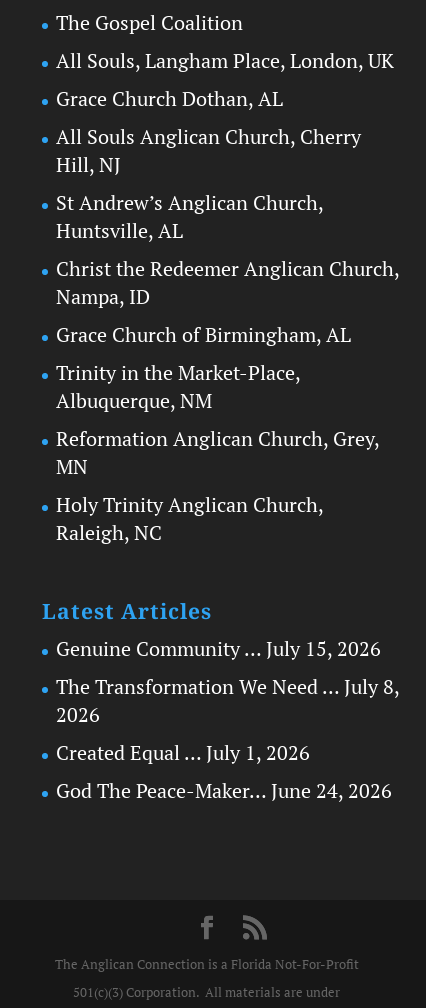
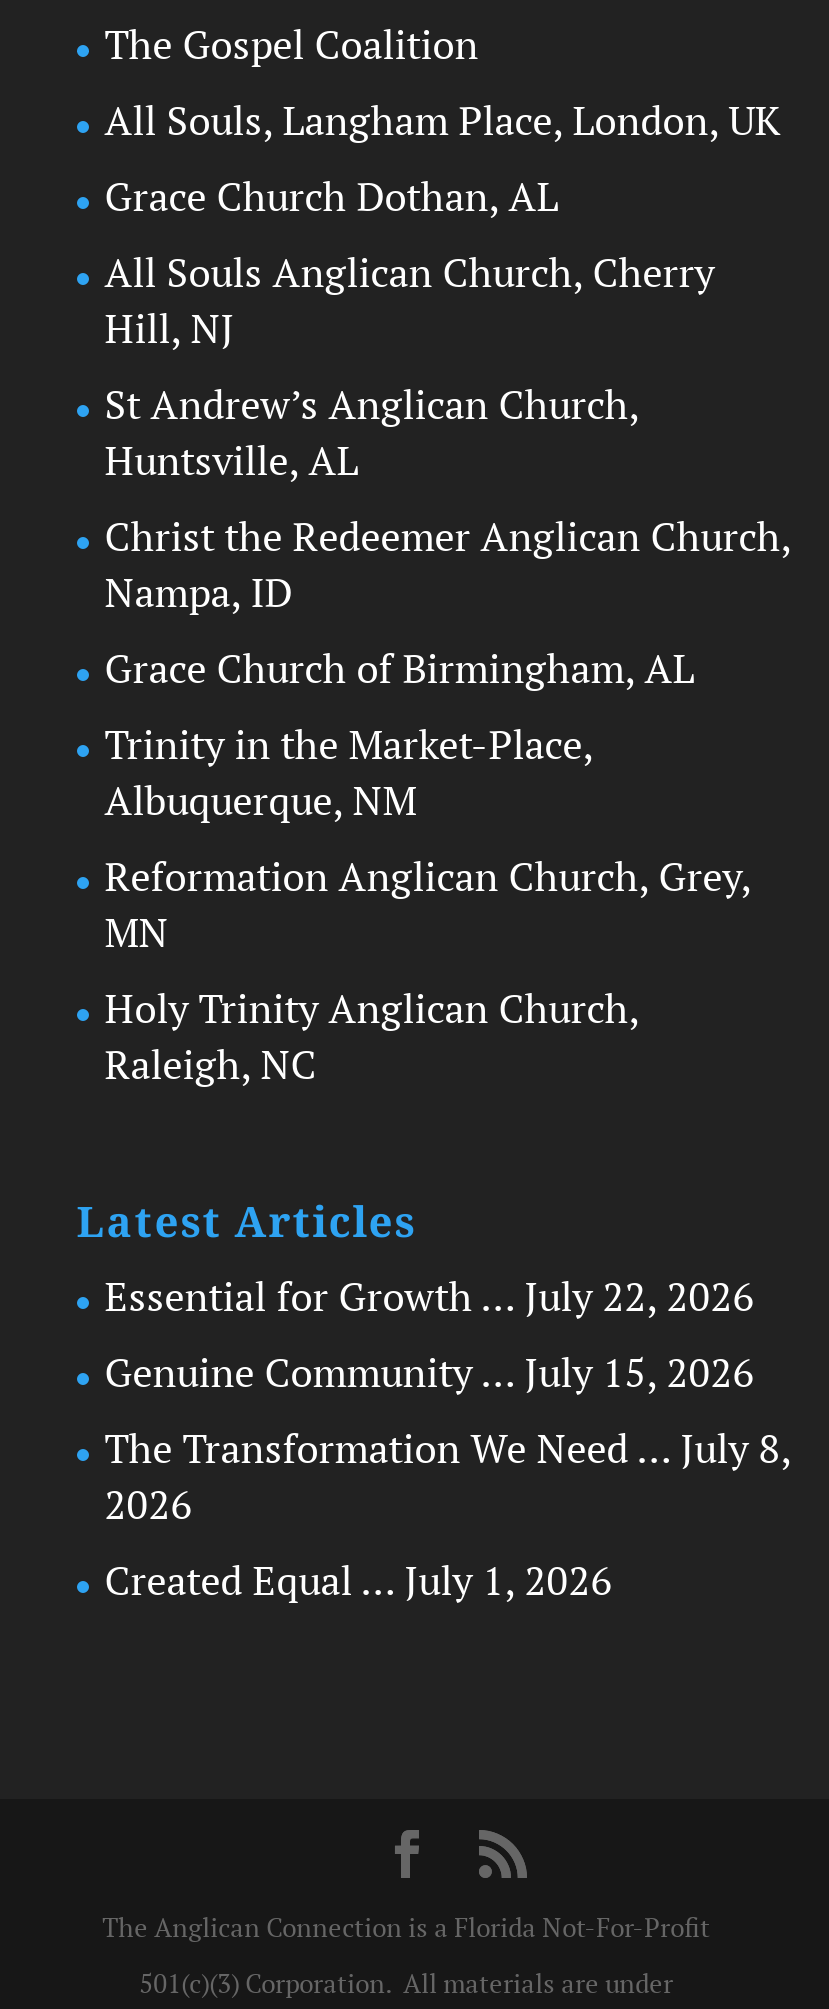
+ Essential for Growth … July 22, 2026

moved down: Genuine Community … July 15, 2026 | The Transformation We Need … July 8, | 2026 | Created Equal … July 1, 2026

- God The Peace-Maker… June 24, 2026
